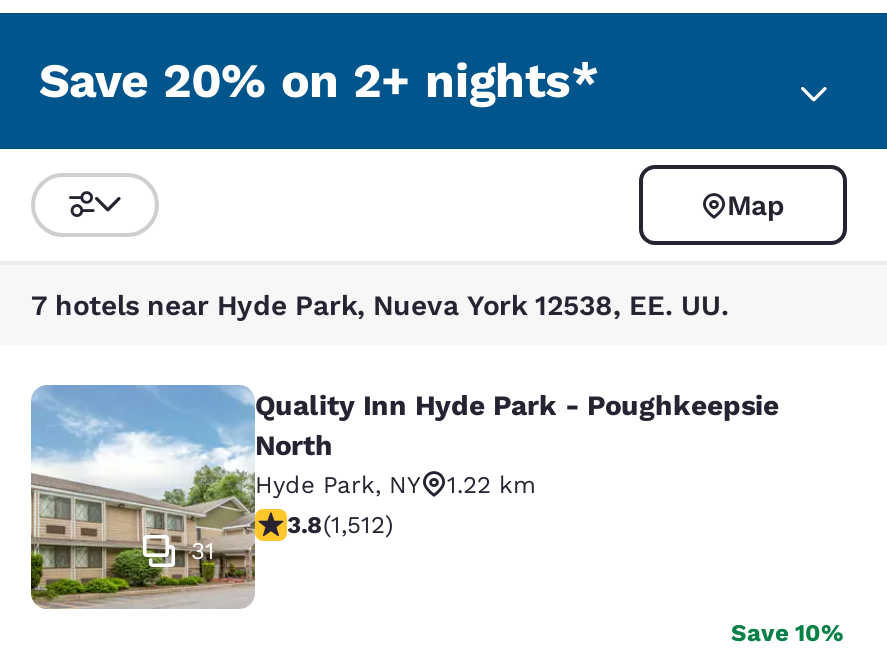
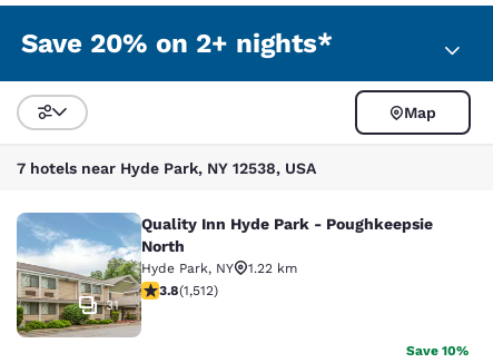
- 7 hotels near Hyde Park, Nueva York 12538, EE. UU.
+ 7 hotels near Hyde Park, NY 12538, USA
